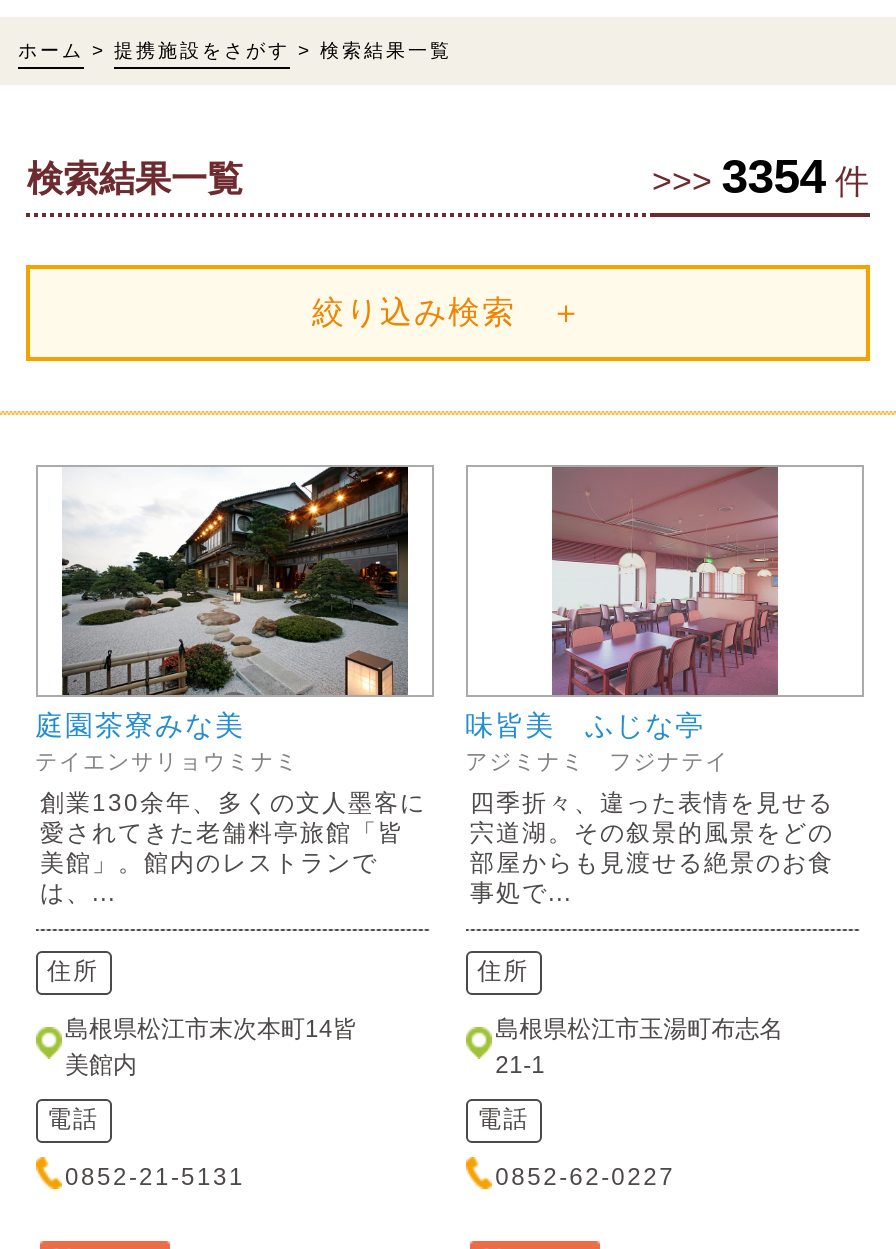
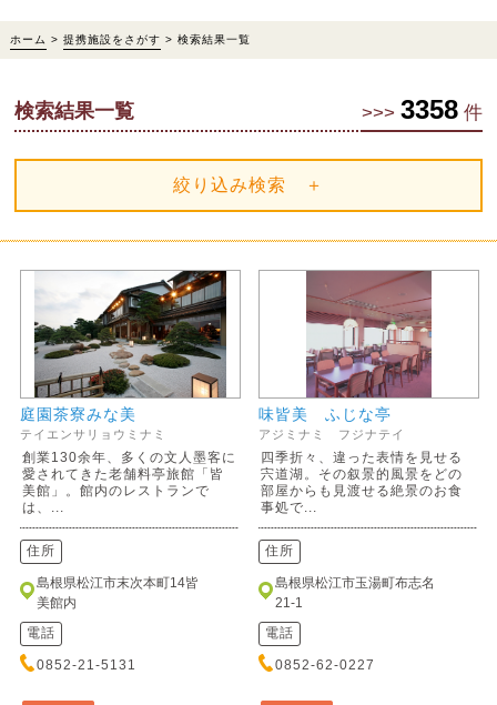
- >>> 3354 件
+ >>> 3358 件
